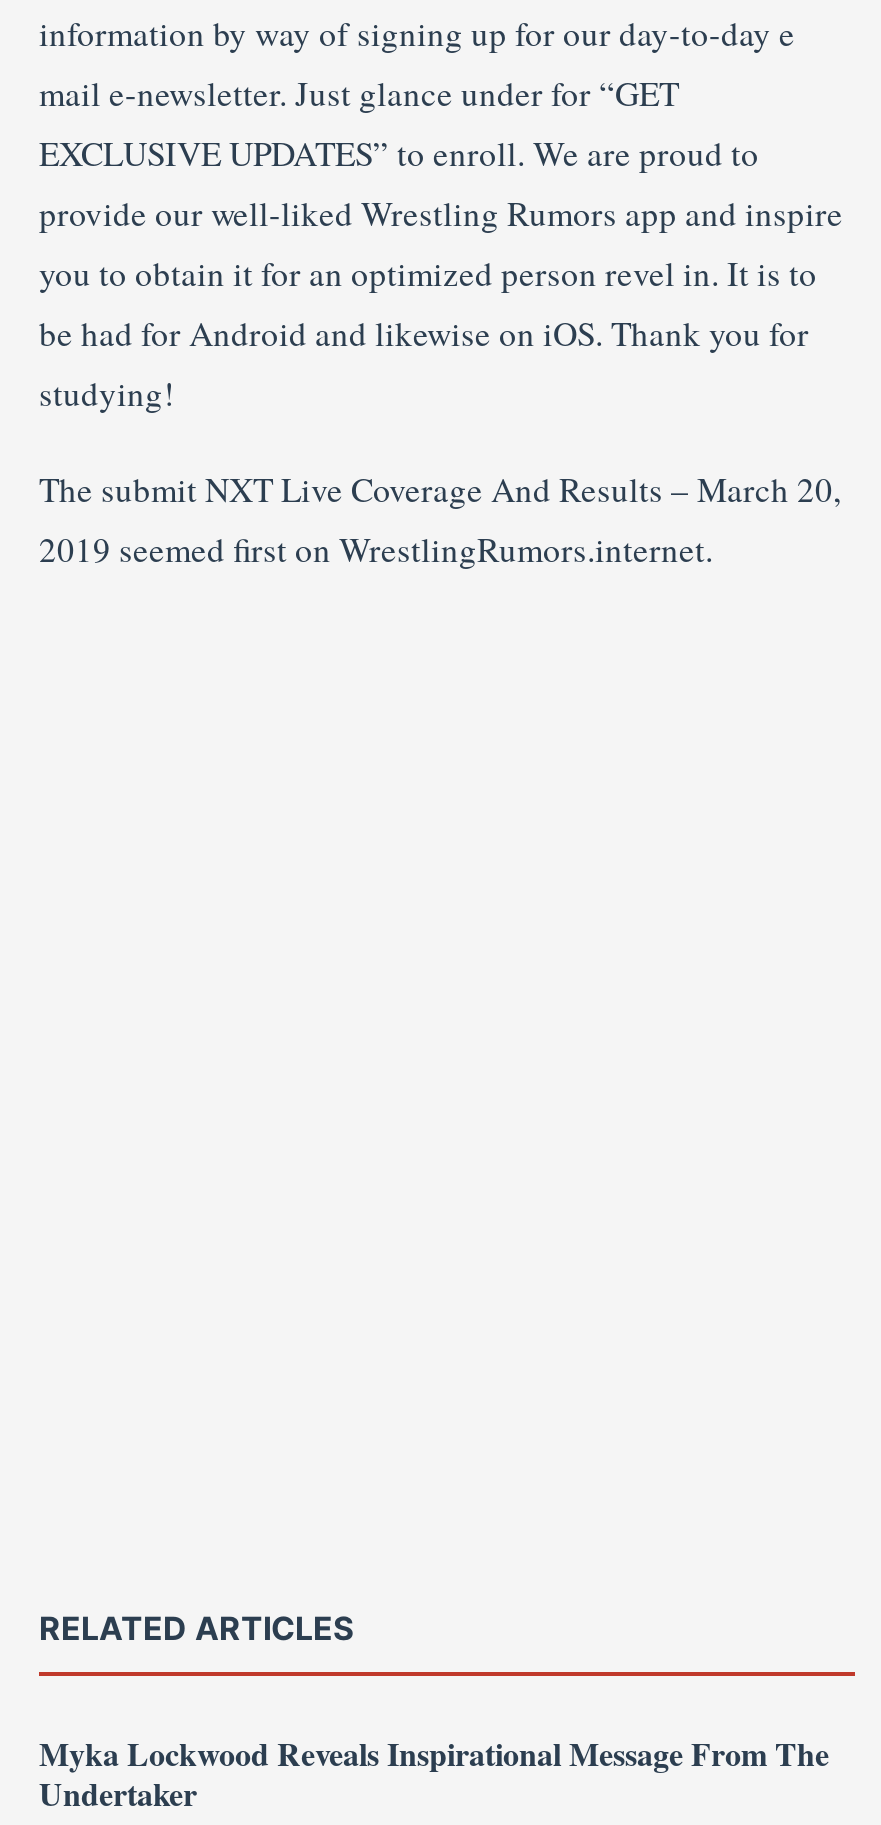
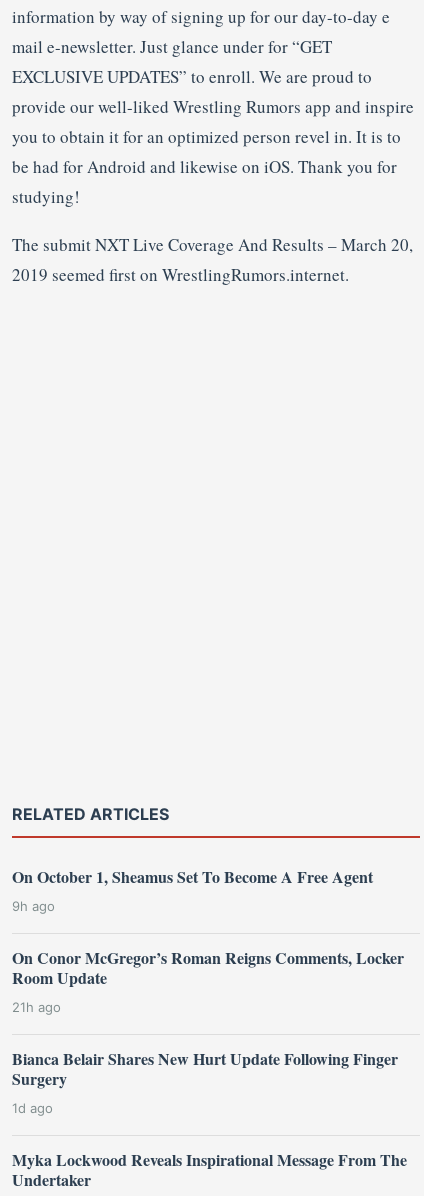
+ On October 1, Sheamus Set To Become A Free Agent
+ 9h ago
+ On Conor McGregor’s Roman Reigns Comments, Locker
+ Room Update
+ 21h ago
+ Bianca Belair Shares New Hurt Update Following Finger
+ Surgery
+ 1d ago
